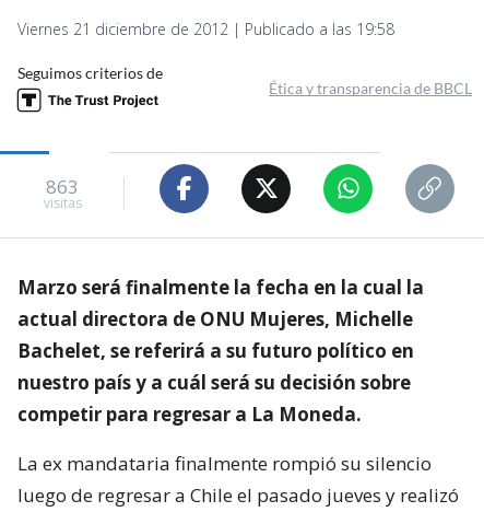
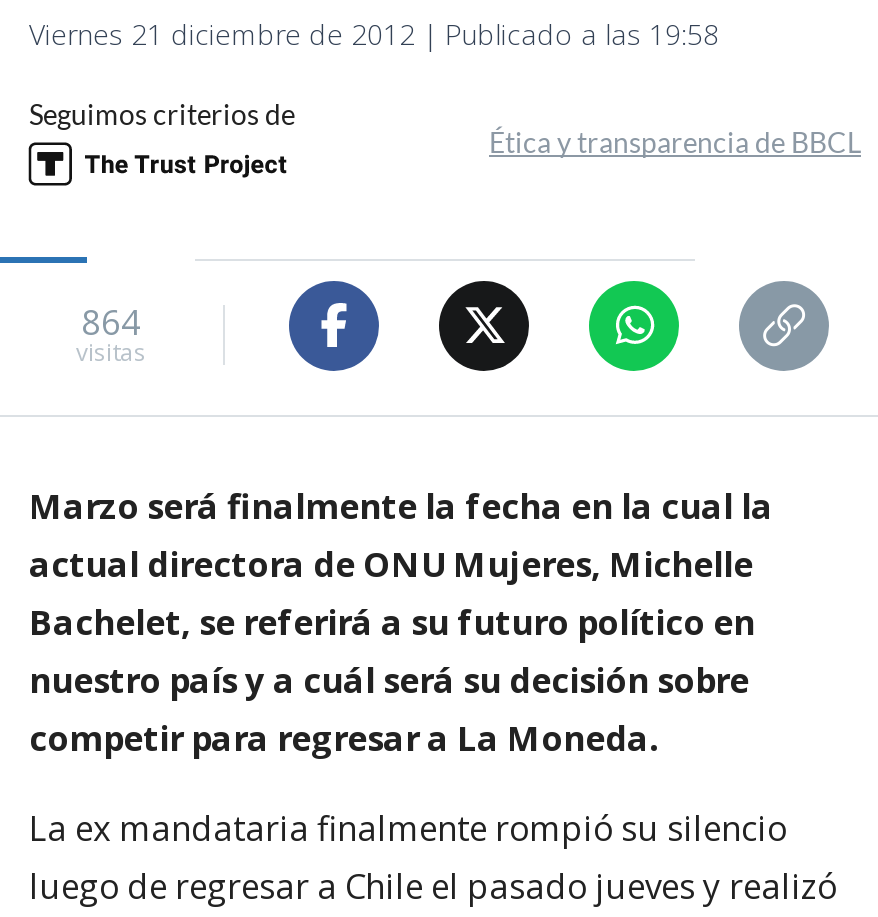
- 863
+ 864
